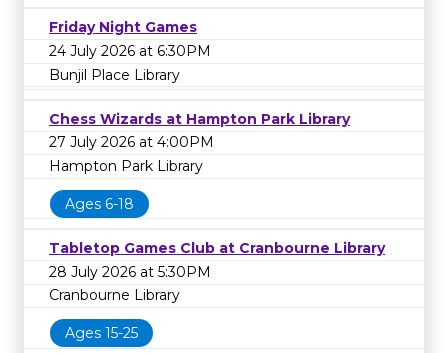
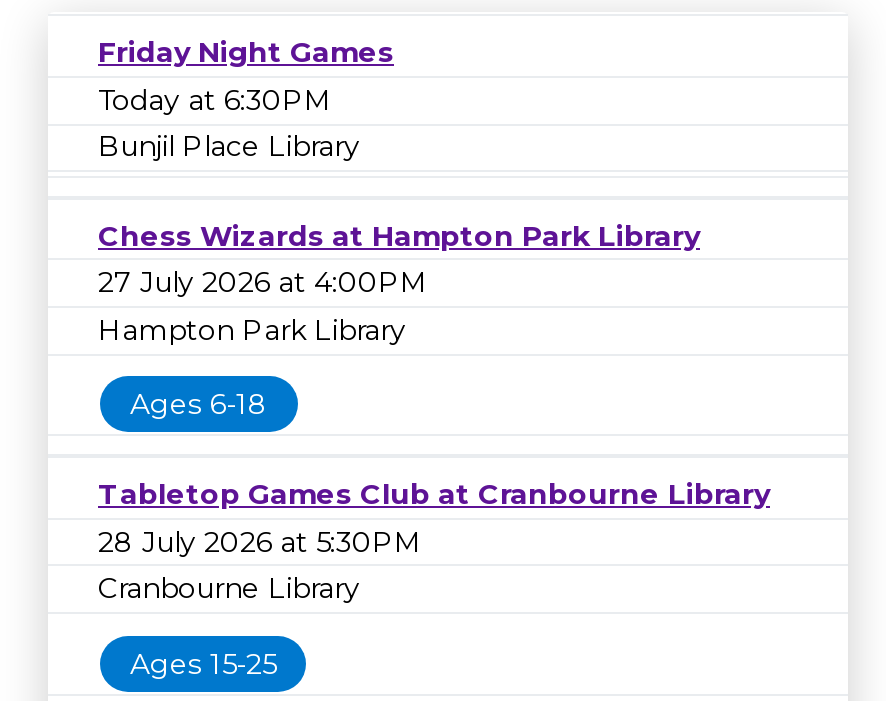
- 24 July 2026 at 6:30PM
+ Today at 6:30PM
